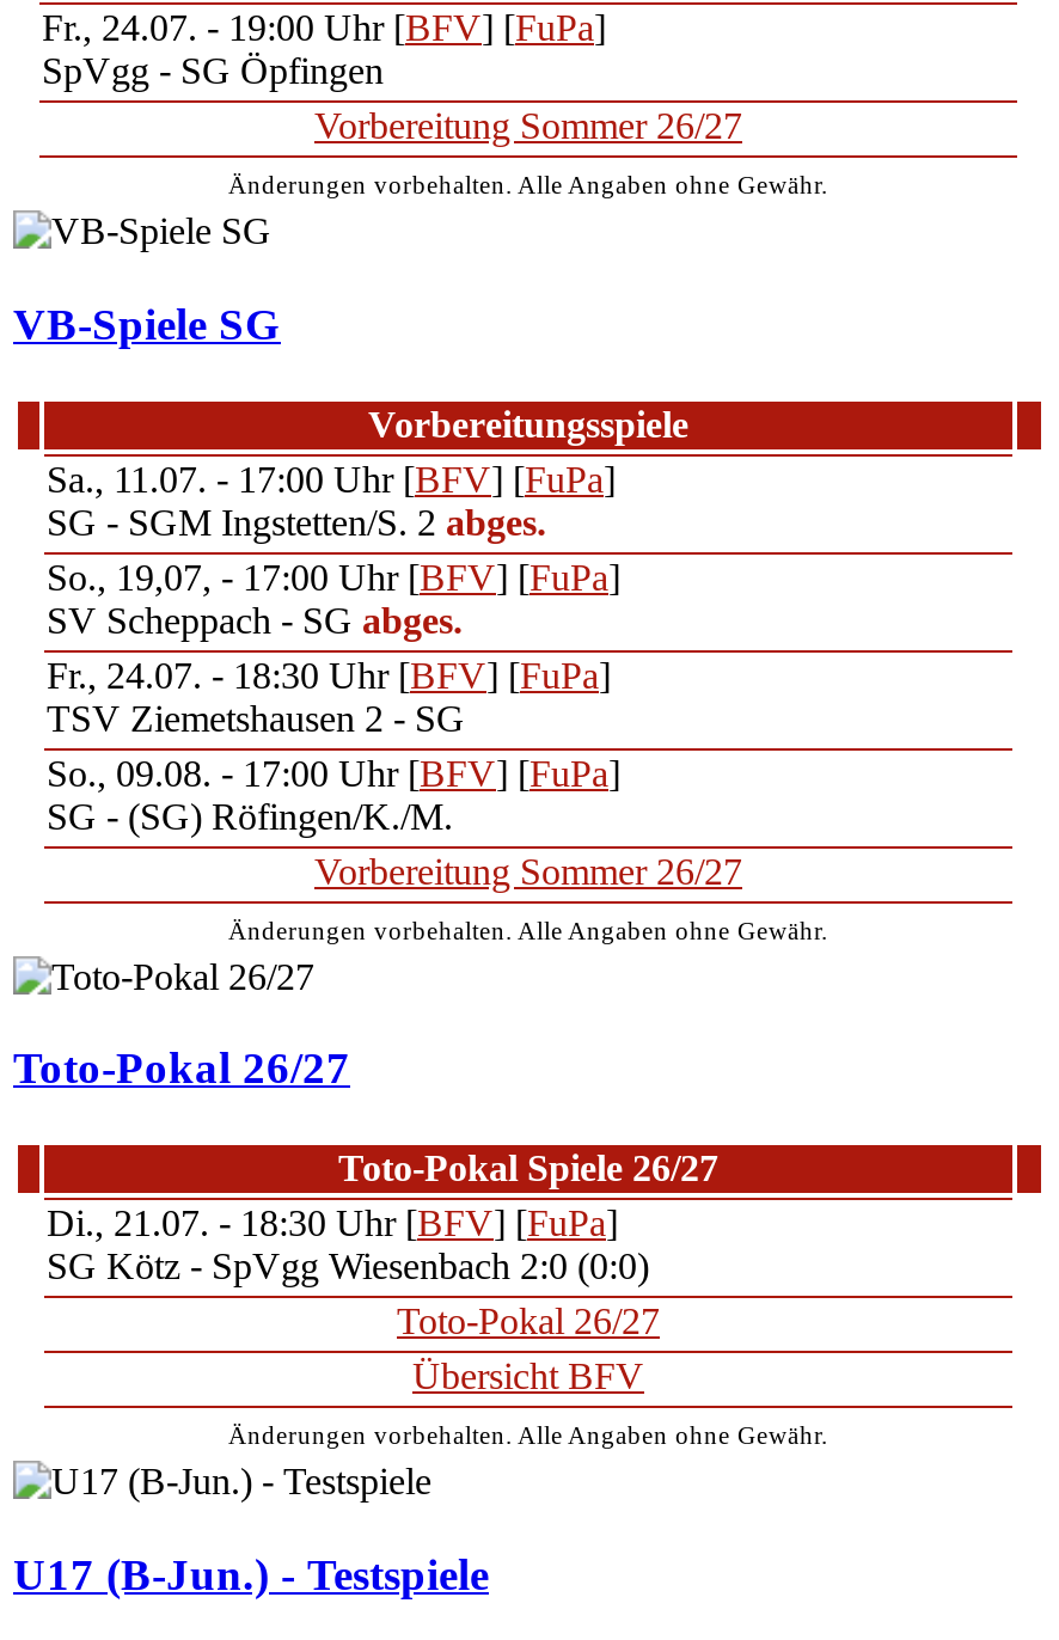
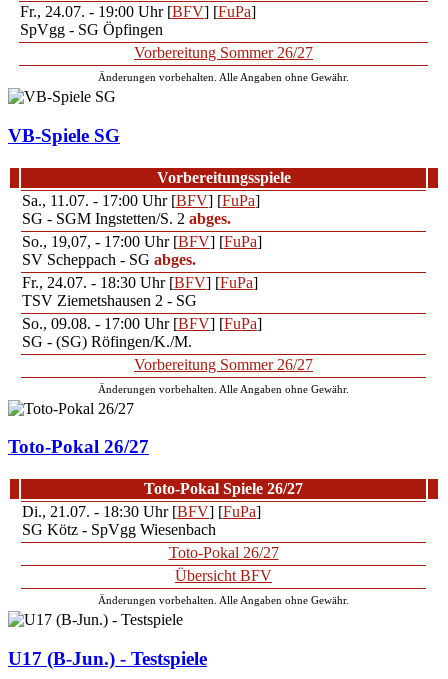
- SG Kötz - SpVgg Wiesenbach 2:0 (0:0)
+ SG Kötz - SpVgg Wiesenbach
